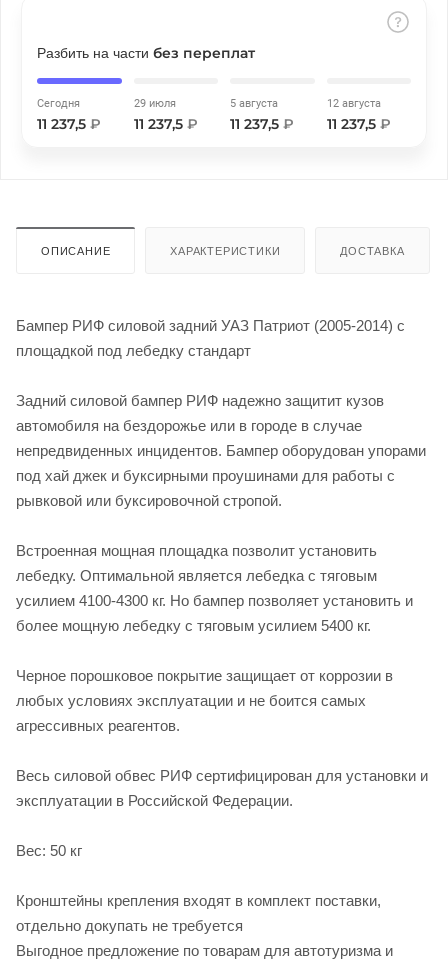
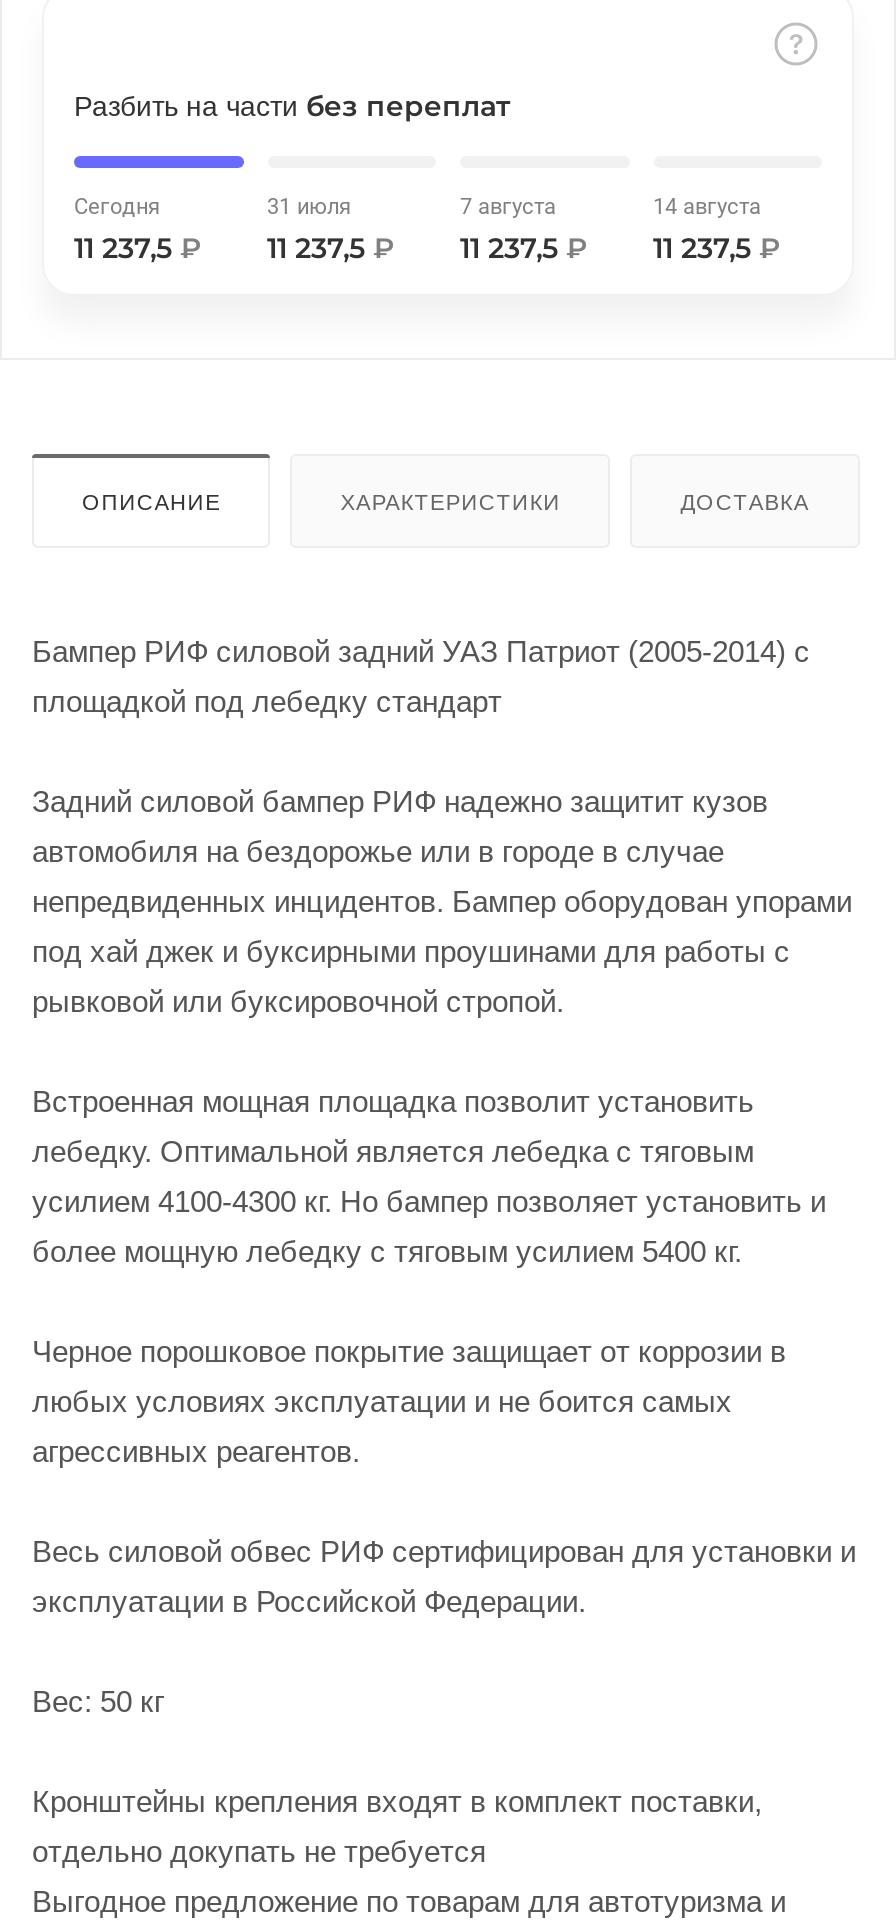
- 29 июля
+ 31 июля

- 5 августа
+ 7 августа

- 12 августа
+ 14 августа
